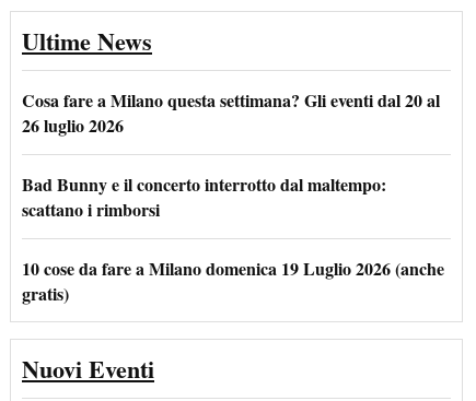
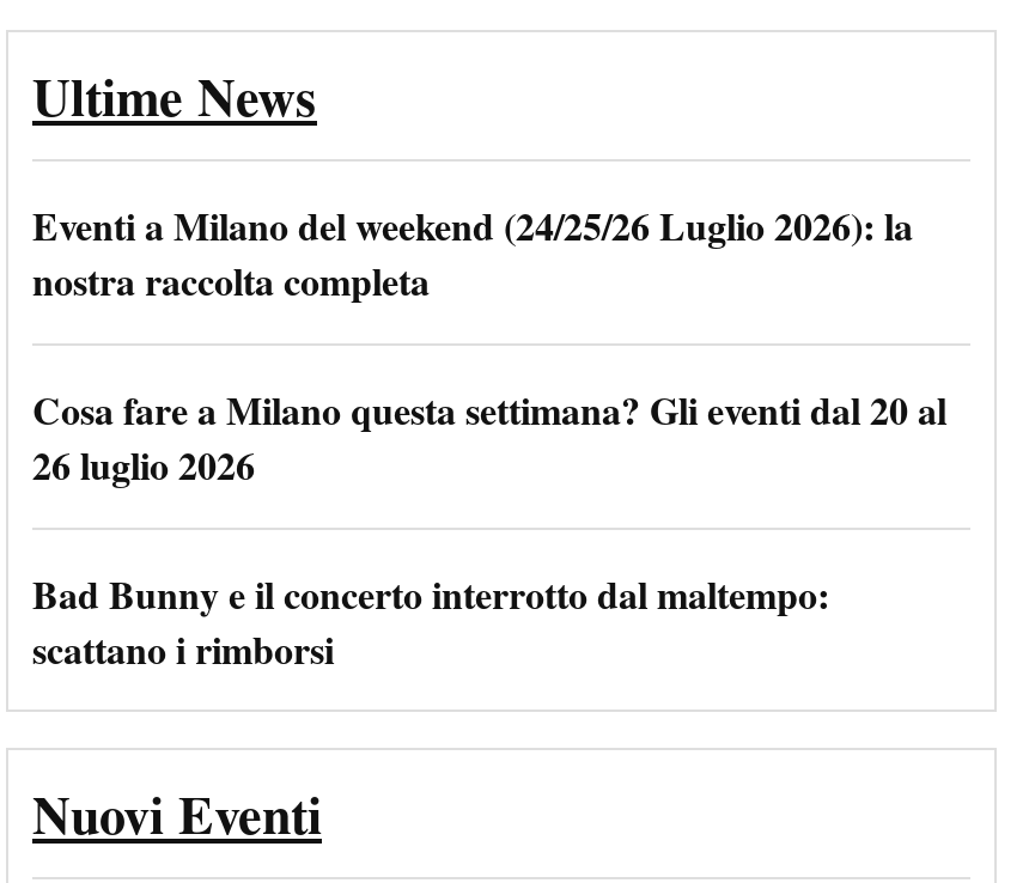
+ Eventi a Milano del weekend (24/25/26 Luglio 2026): la
+ nostra raccolta completa

moved down: Cosa fare a Milano questa settimana? Gli eventi dal 20 al | 26 luglio 2026 | Bad Bunny e il concerto interrotto dal maltempo: | scattano i rimborsi

- 10 cose da fare a Milano domenica 19 Luglio 2026 (anche
- gratis)
